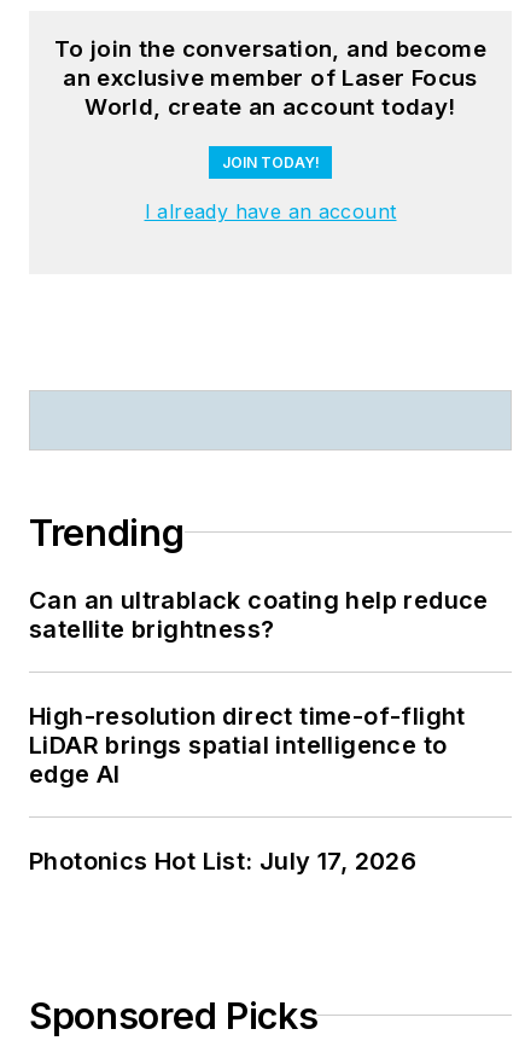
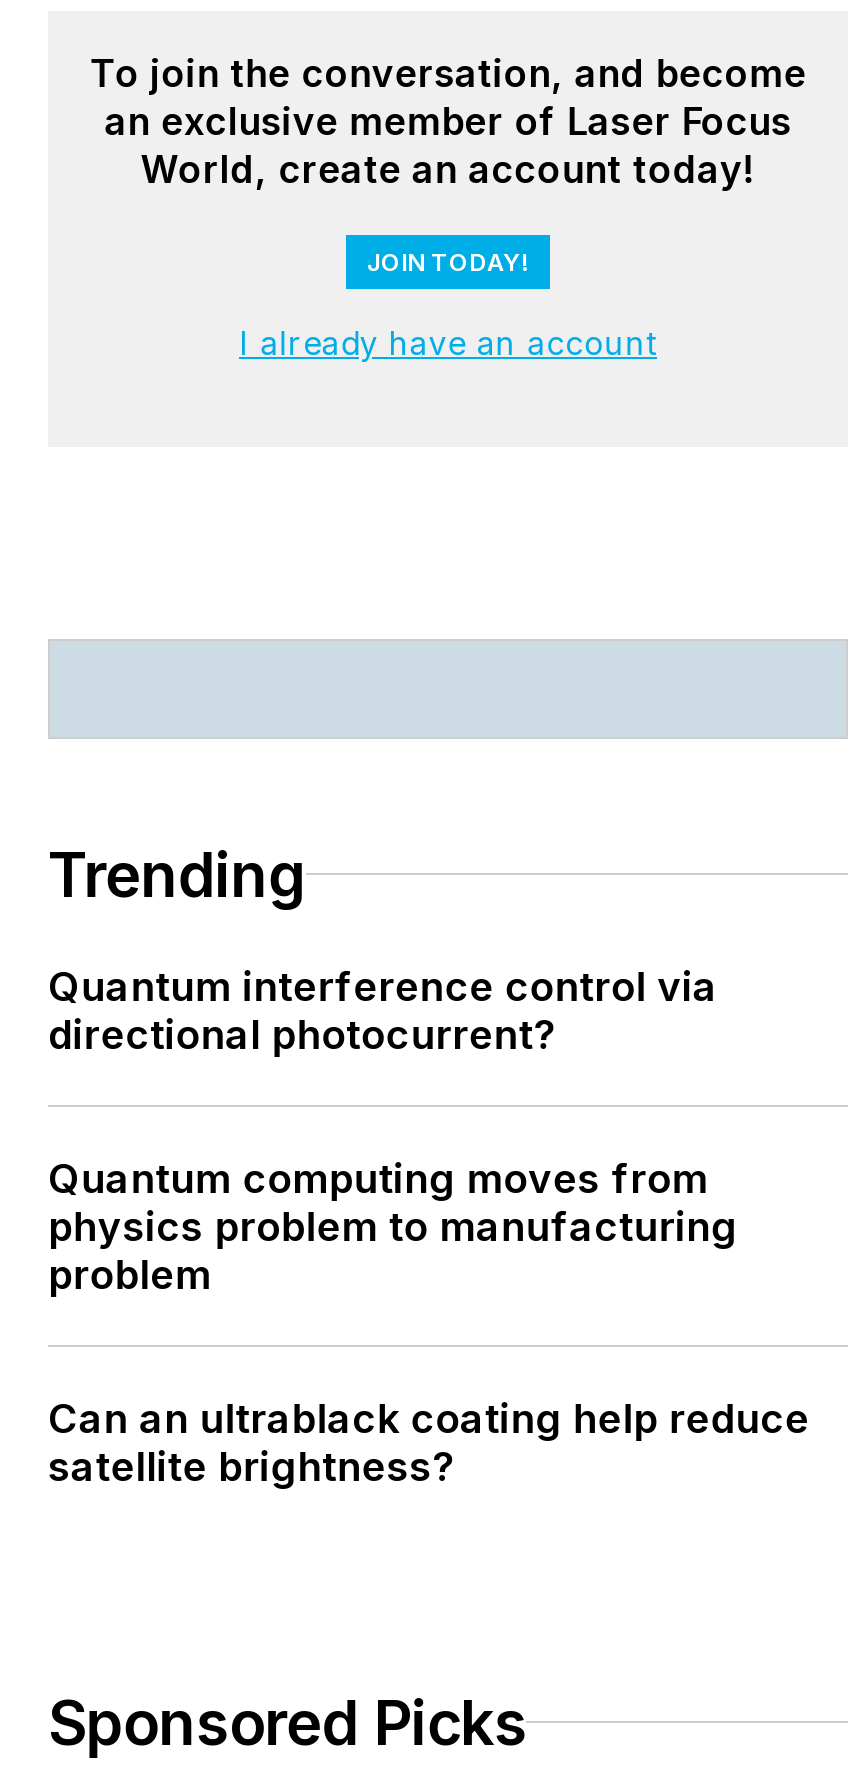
+ Quantum interference control via
+ directional photocurrent?
+ Quantum computing moves from
+ physics problem to manufacturing
+ problem

moved down: Can an ultrablack coating help reduce | satellite brightness?

- High-resolution direct time-of-flight
- LiDAR brings spatial intelligence to
- edge AI
- Photonics Hot List: July 17, 2026
